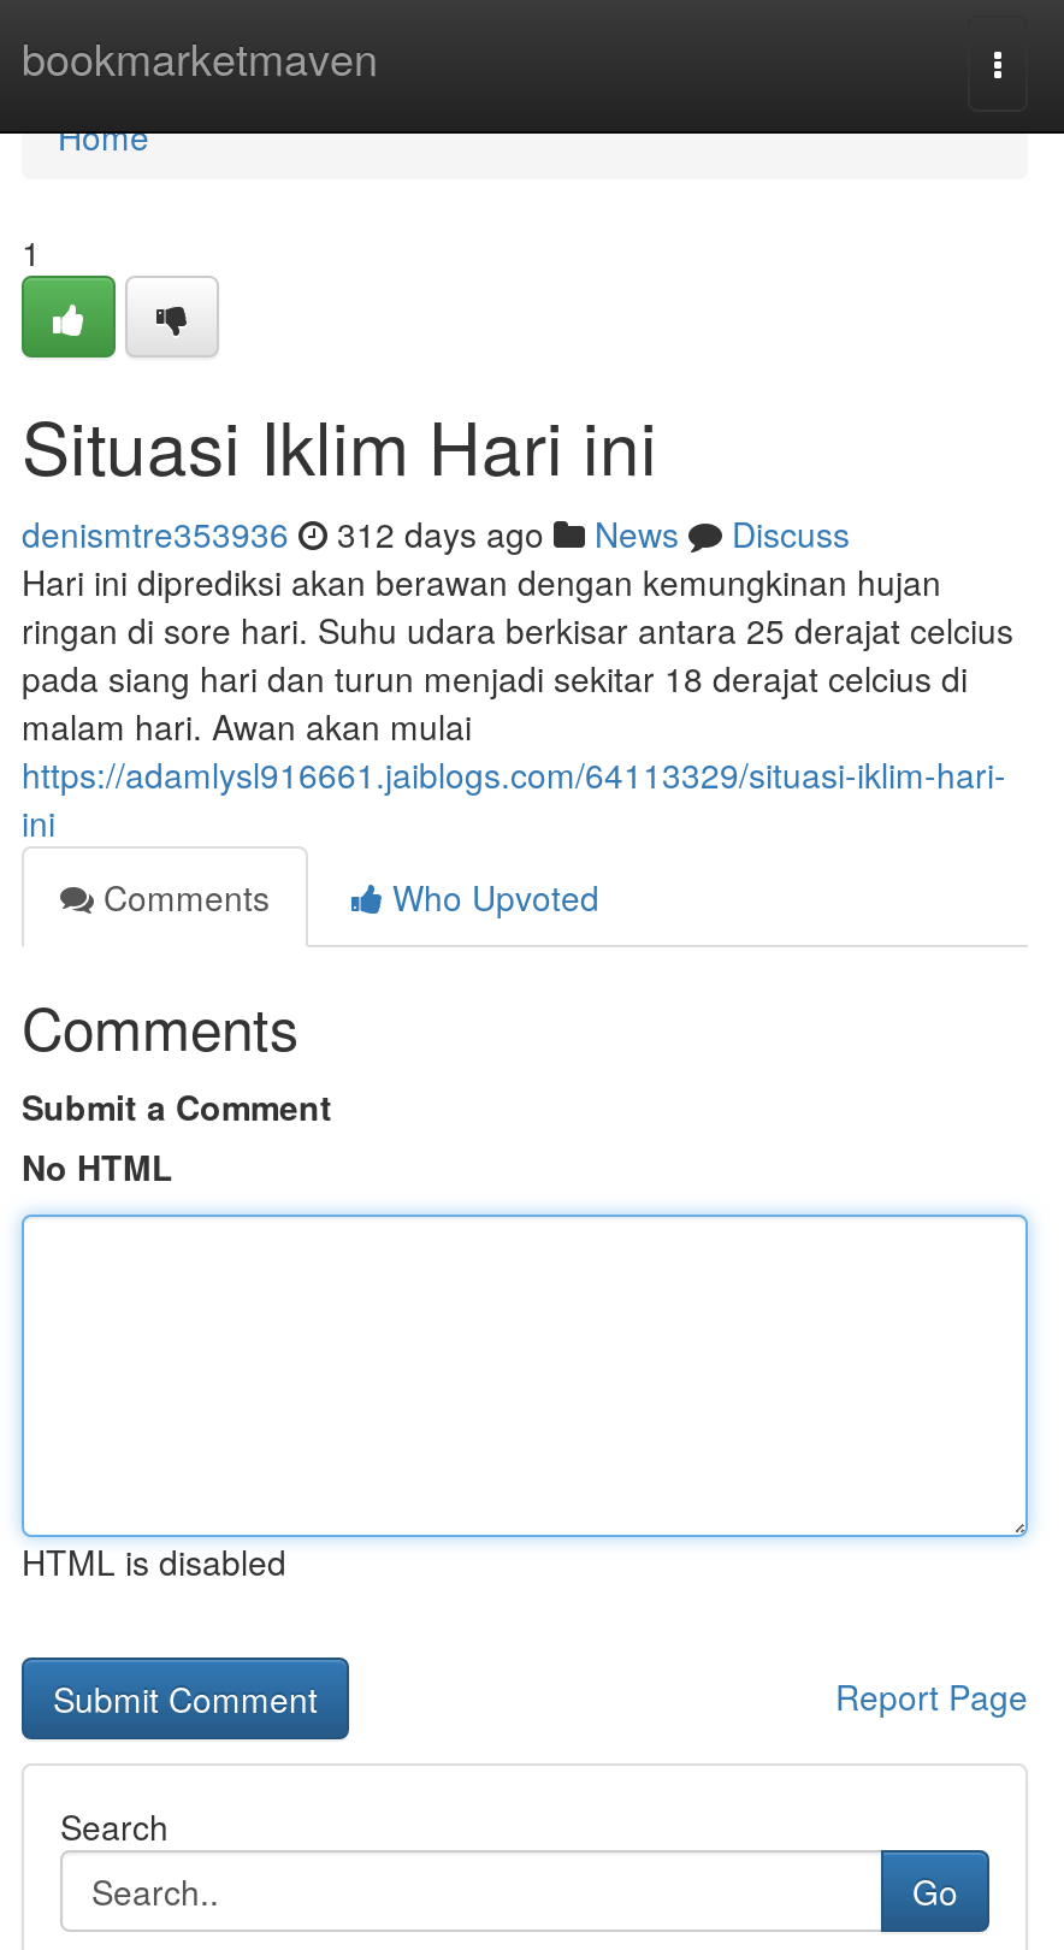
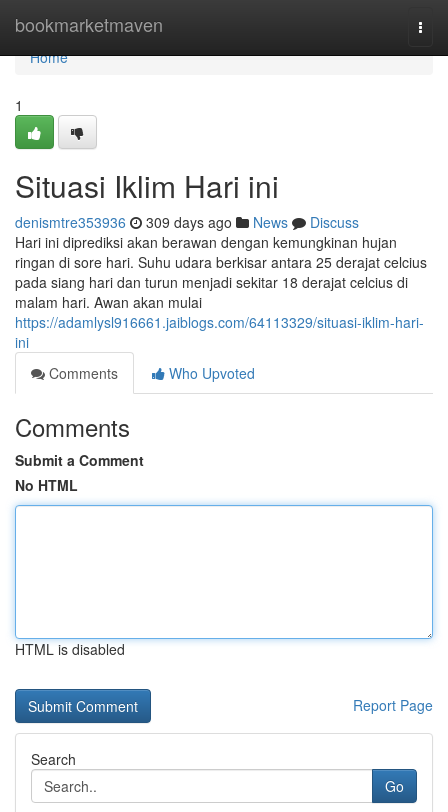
- denismtre353936 312 days ago News Discuss
+ denismtre353936 309 days ago News Discuss
